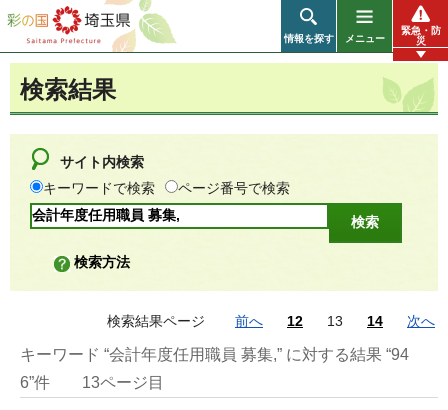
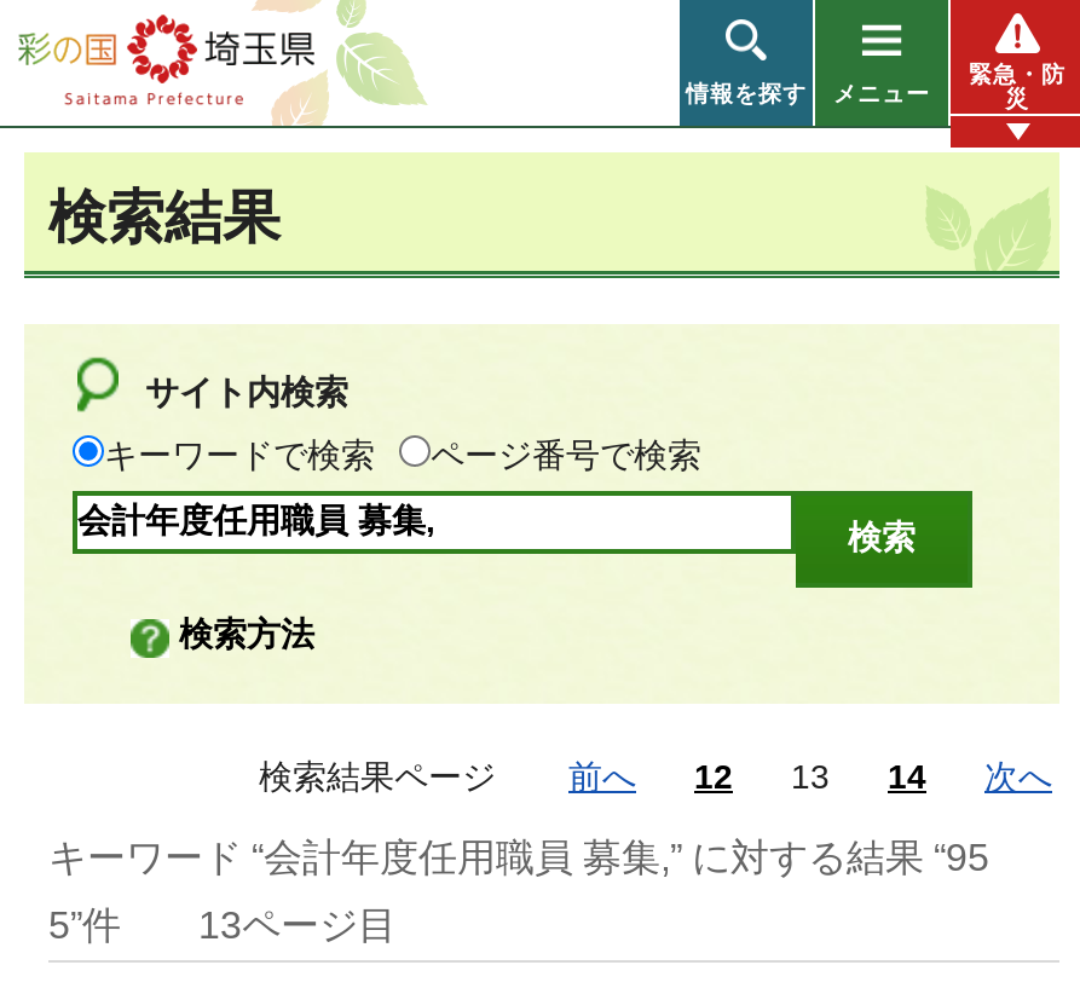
- キーワード “会計年度任用職員 募集,” に対する結果 “94
+ キーワード “会計年度任用職員 募集,” に対する結果 “95

- 6”件 13ページ目
+ 5”件 13ページ目
